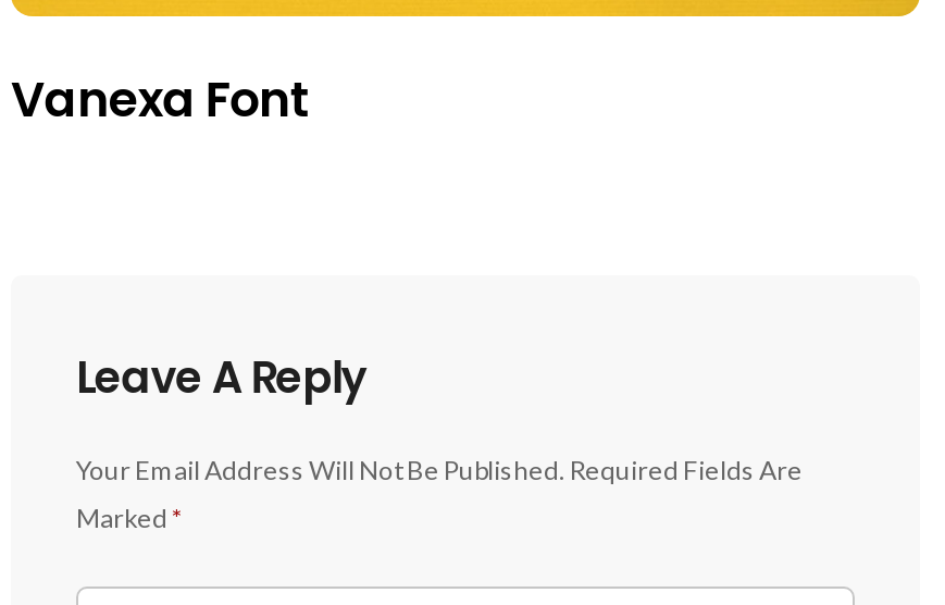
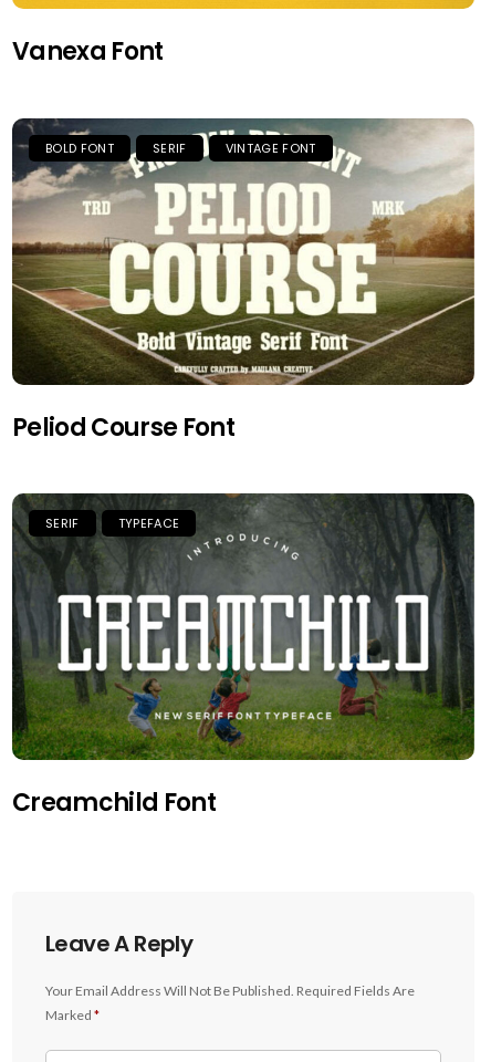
+ [image]
+ BOLD FONT
+ SERIF
+ VINTAGE FONT

+ [image]
+ Peliod Course Font
+ SERIF
+ TYPEFACE

+ Creamchild Font
